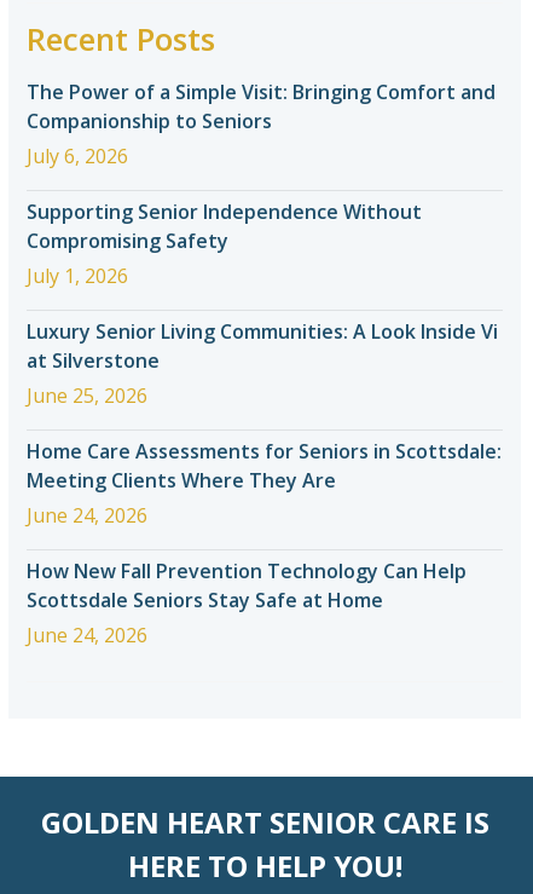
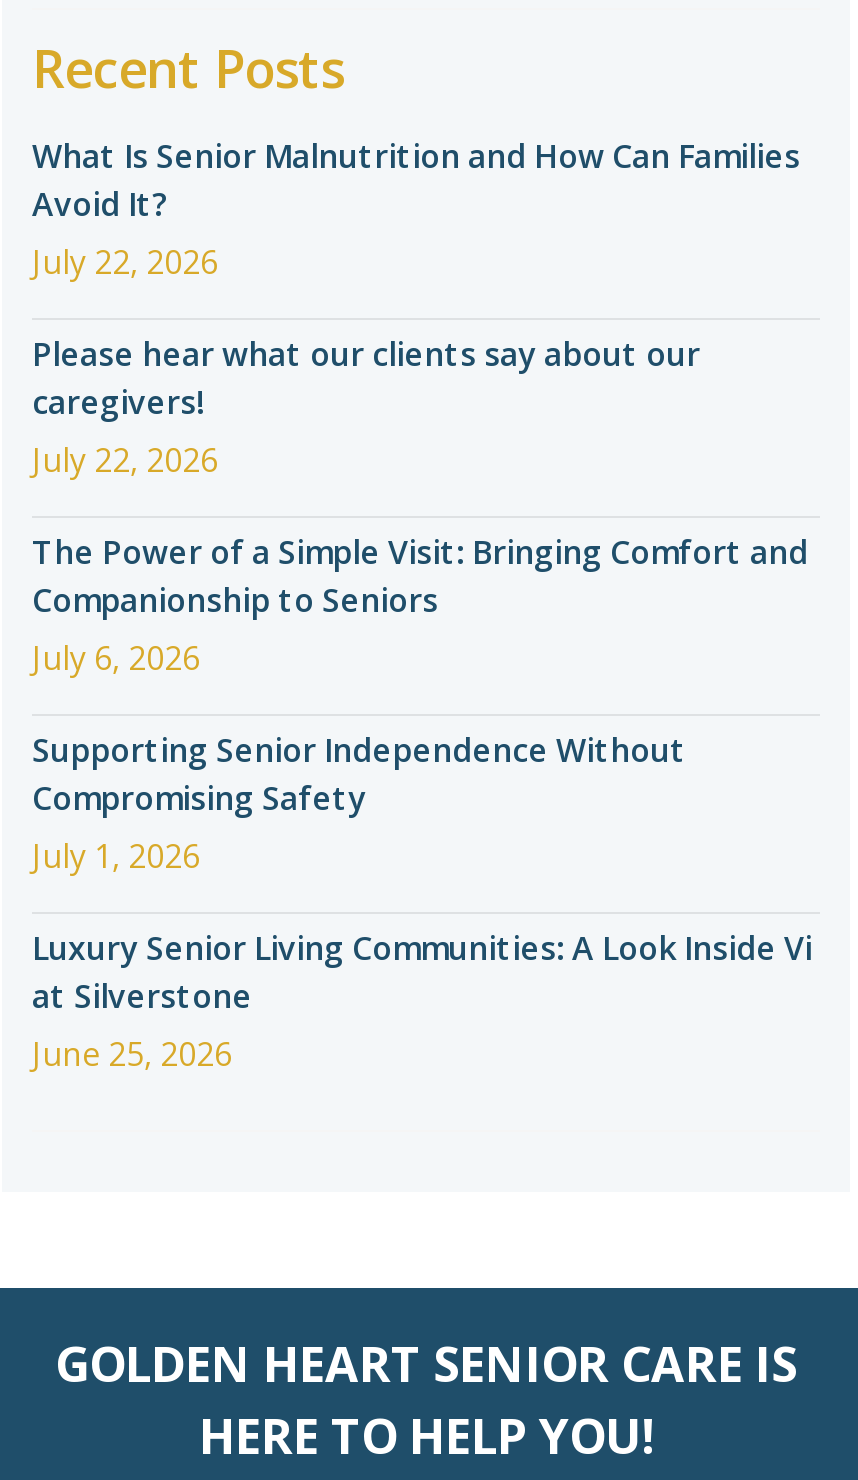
+ What Is Senior Malnutrition and How Can Families
+ Avoid It?
+ July 22, 2026
+ Please hear what our clients say about our
+ caregivers!
+ July 22, 2026

moved down: The Power of a Simple Visit: Bringing Comfort and | Companionship to Seniors | July 6, 2026 | ... | at Silverstone | June 25, 2026

- Home Care Assessments for Seniors in Scottsdale:
- Meeting Clients Where They Are
- June 24, 2026
- How New Fall Prevention Technology Can Help
- Scottsdale Seniors Stay Safe at Home
- June 24, 2026
